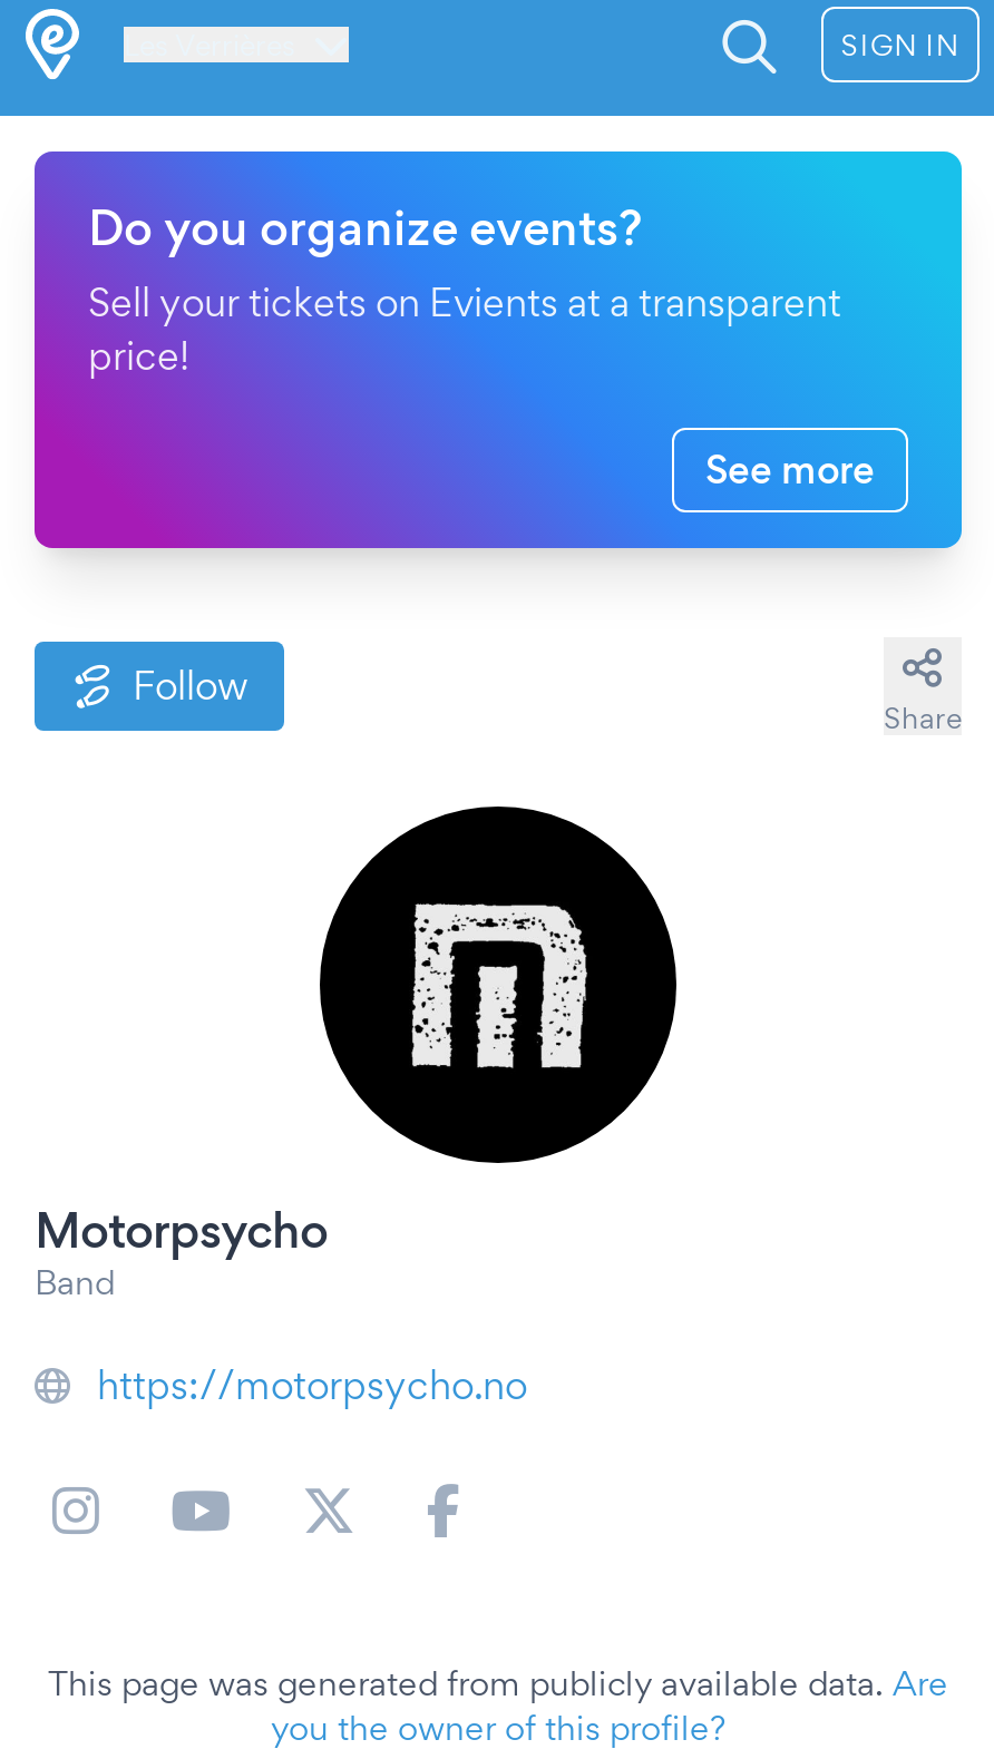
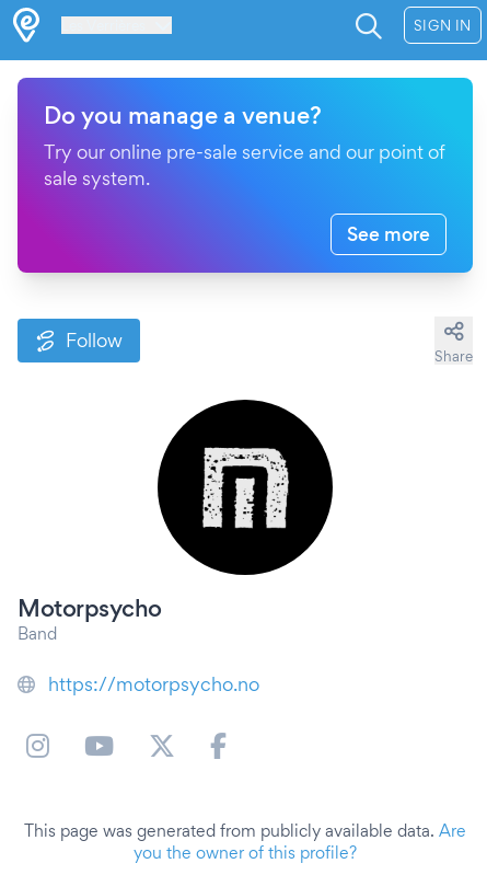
- Do you organize events?
- Sell your tickets on Evients at a transparent
- price!
+ Do you manage a venue?
+ Try our online pre-sale service and our point of
+ sale system.
